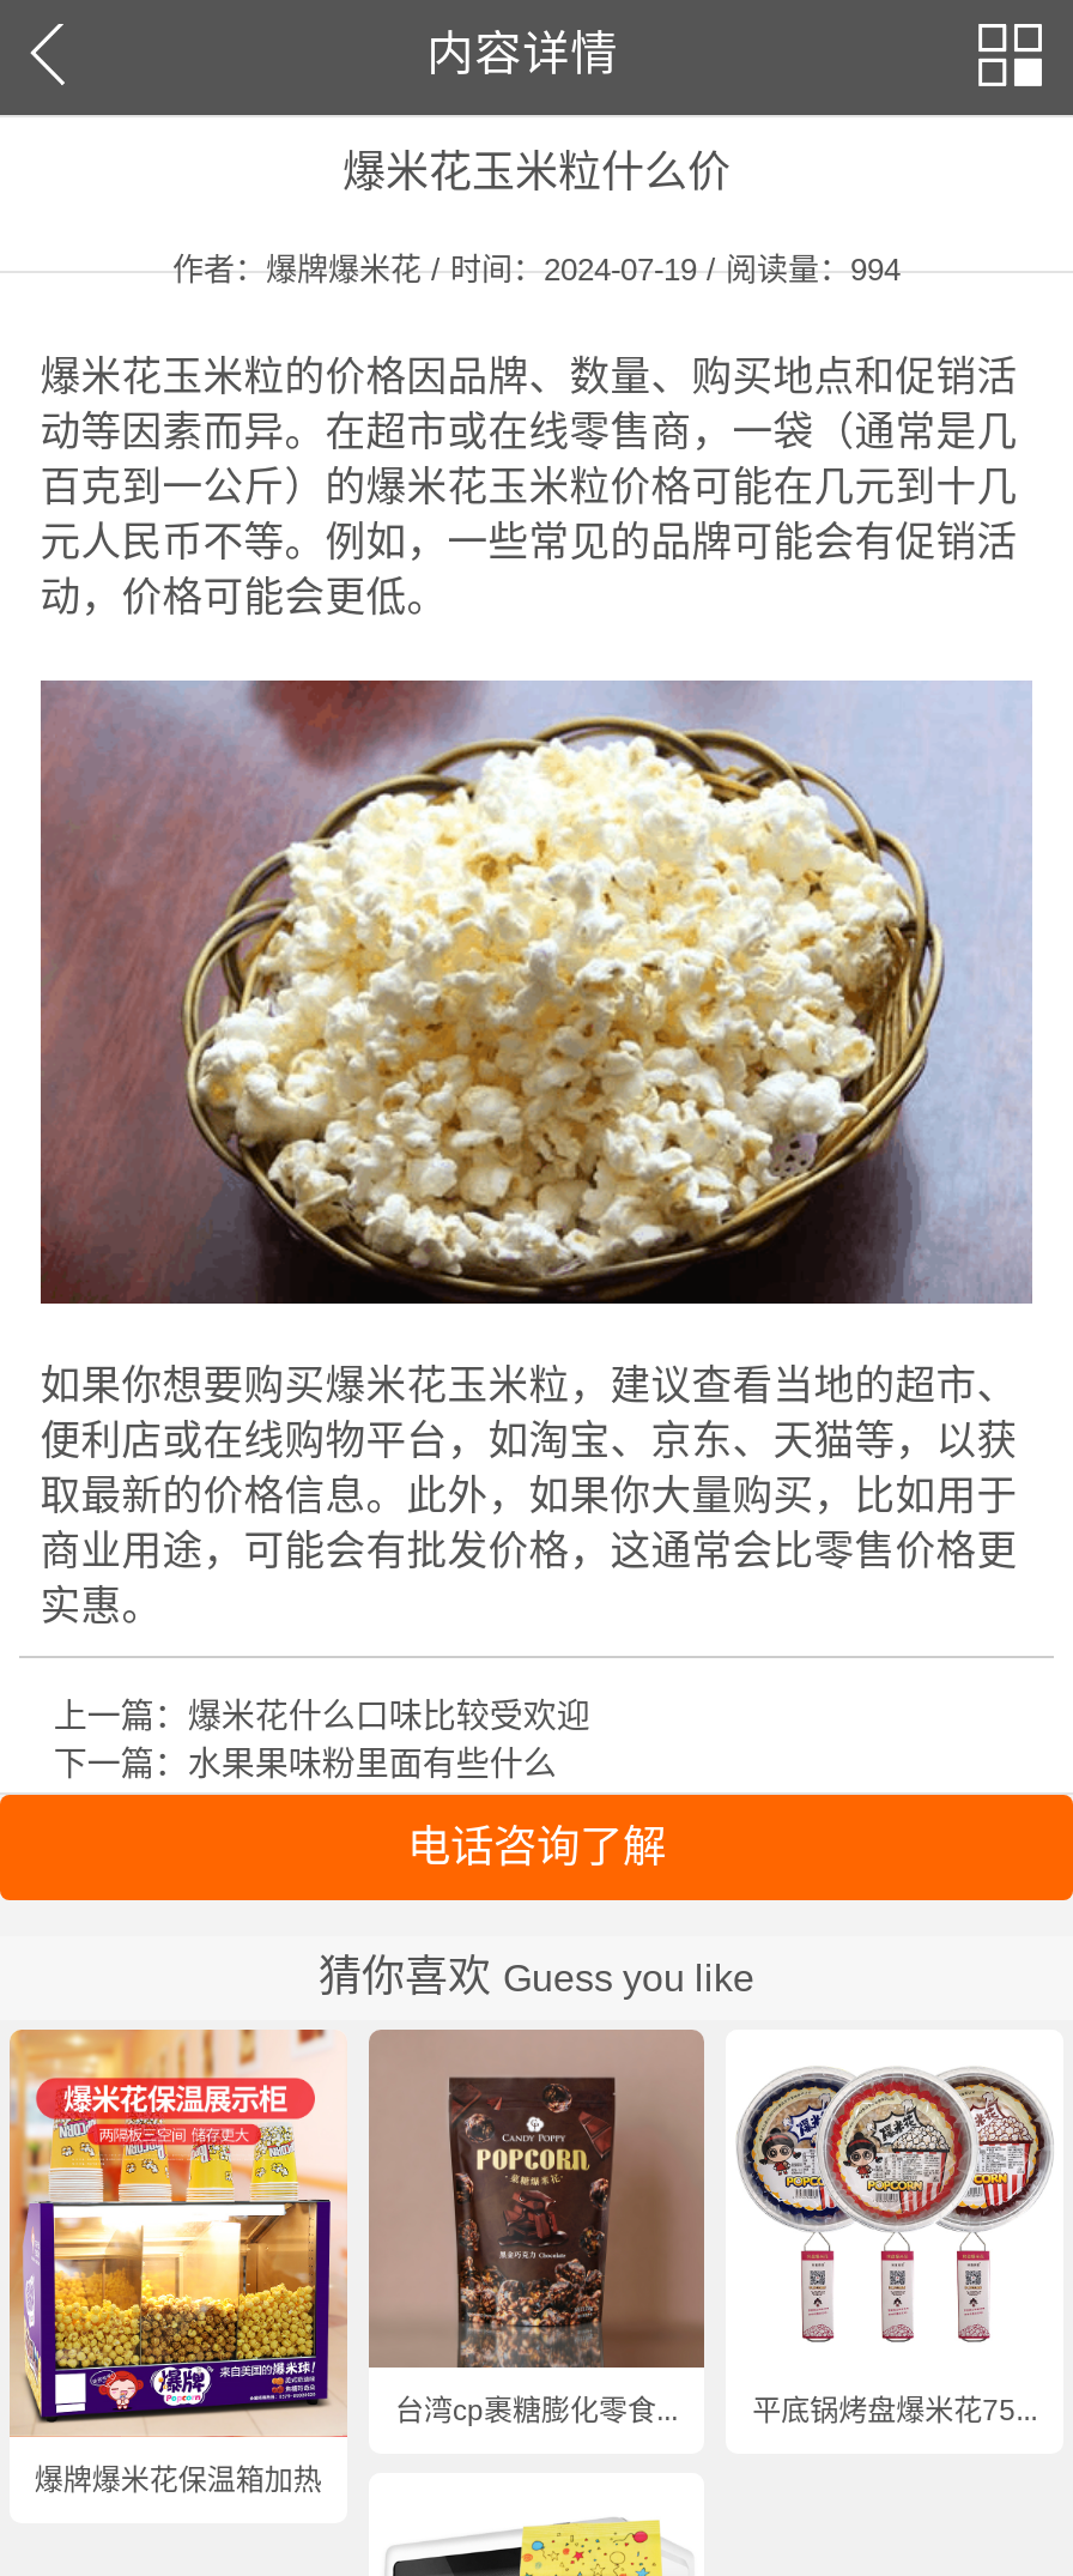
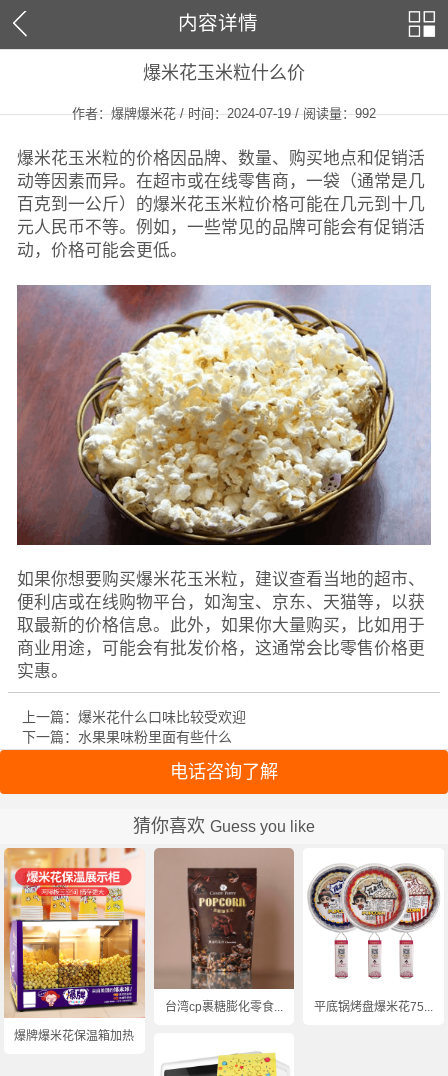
- 作者：爆牌爆米花 / 时间：2024-07-19 / 阅读量：994
+ 作者：爆牌爆米花 / 时间：2024-07-19 / 阅读量：992
